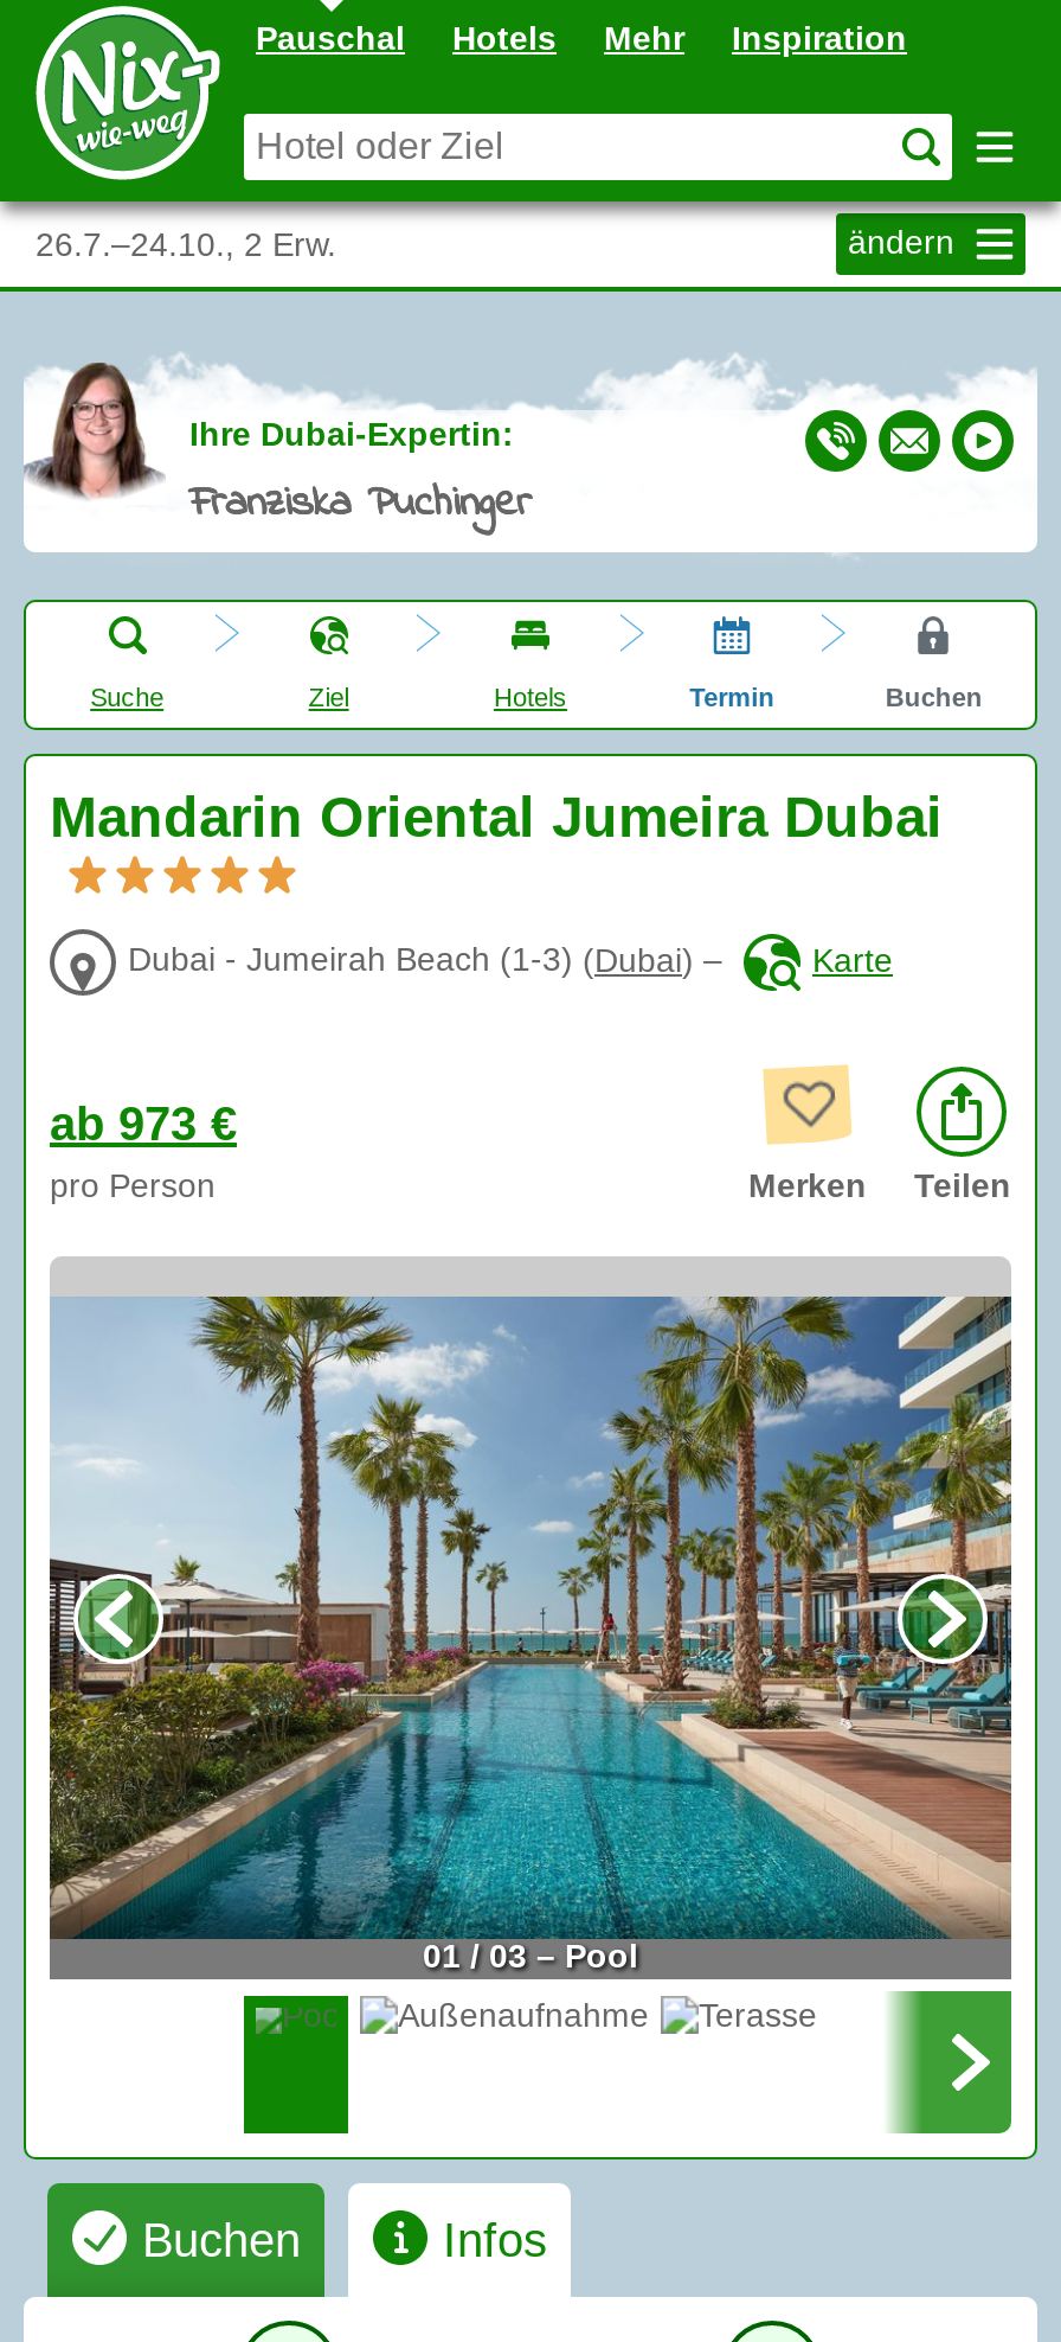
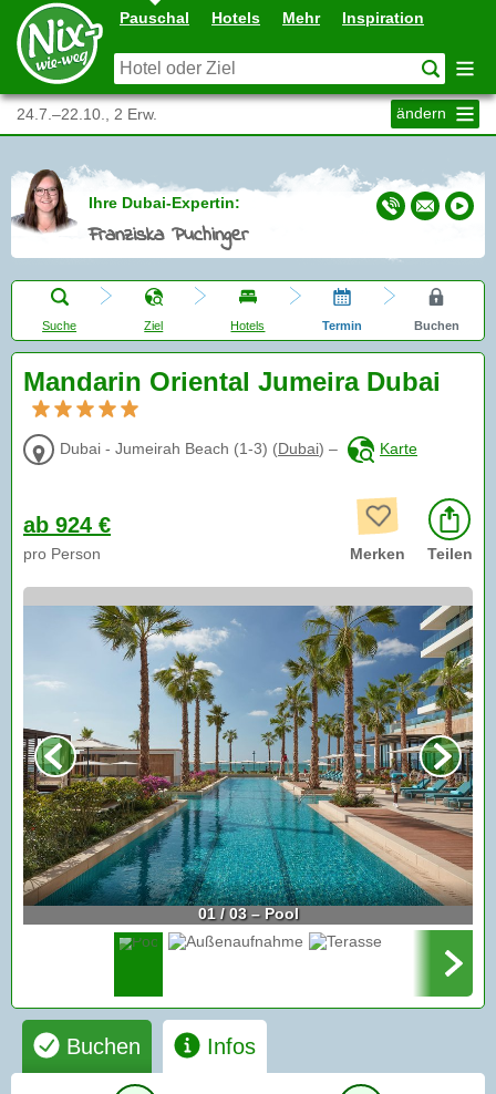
- 26.7.–24.10., 2 Erw.
+ 24.7.–22.10., 2 Erw.

- ab 973 €
+ ab 924 €
